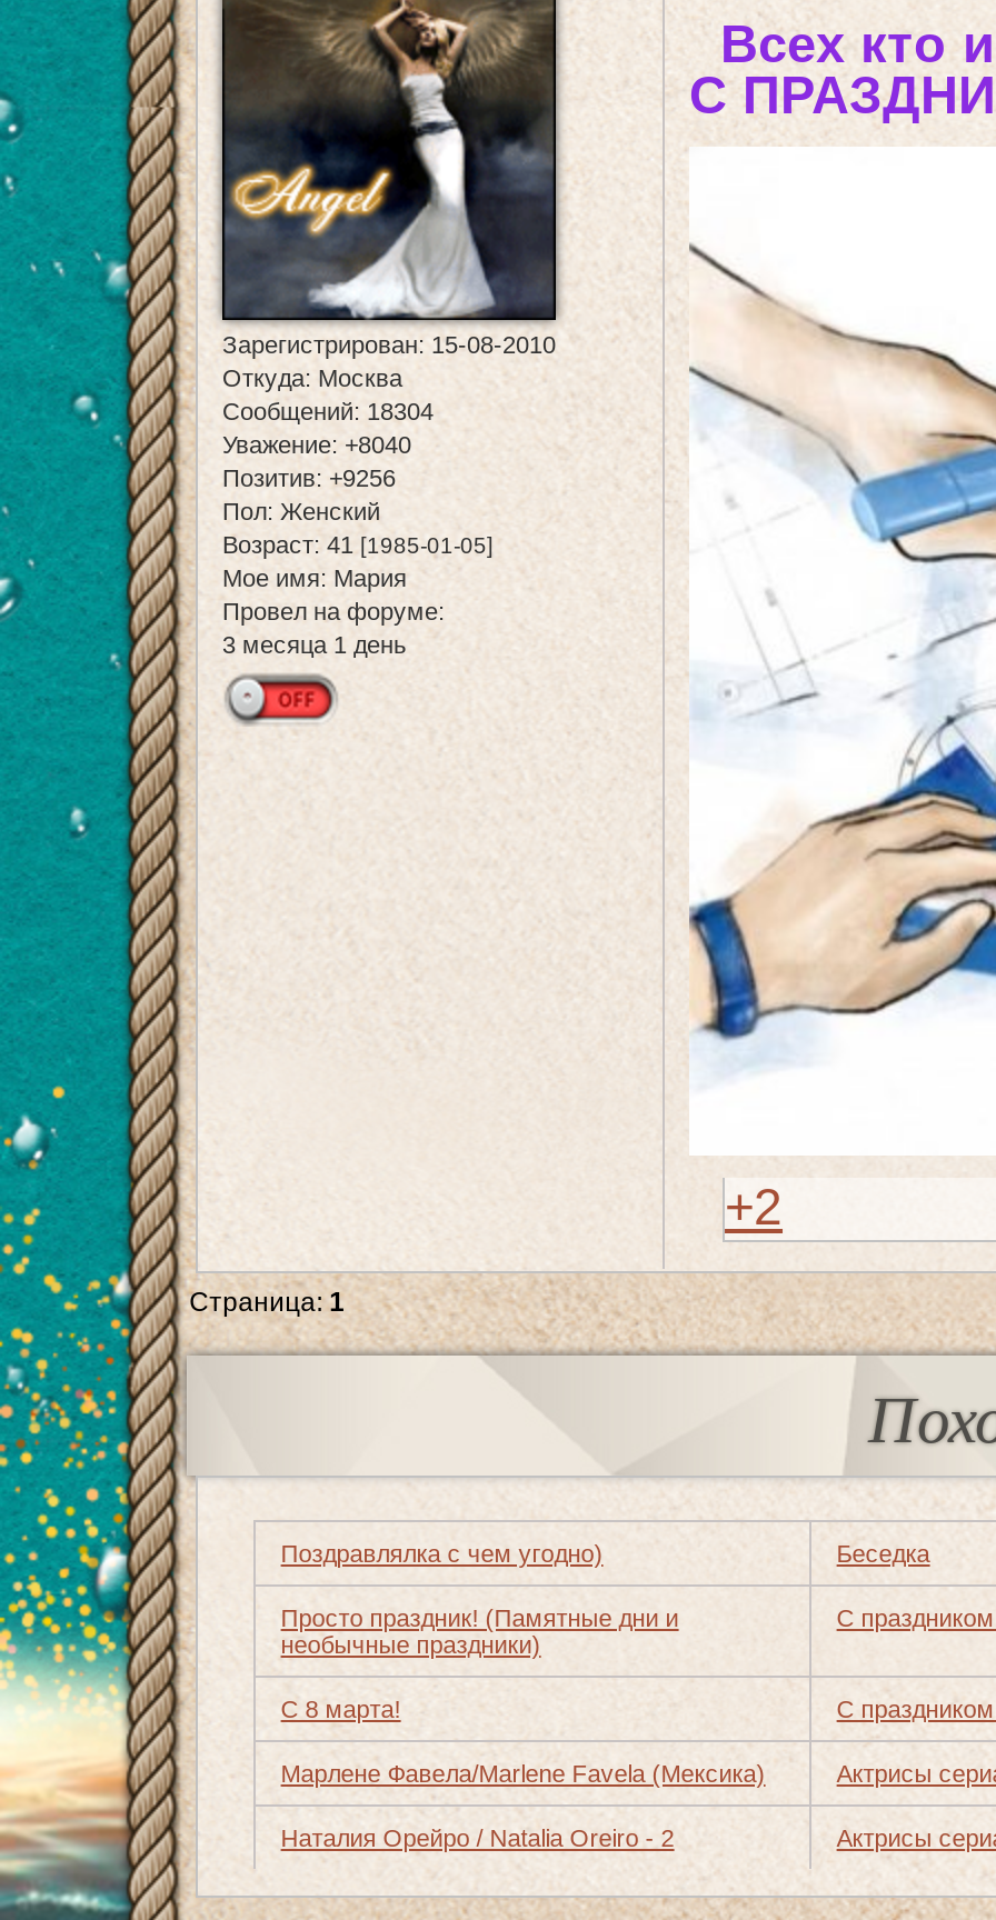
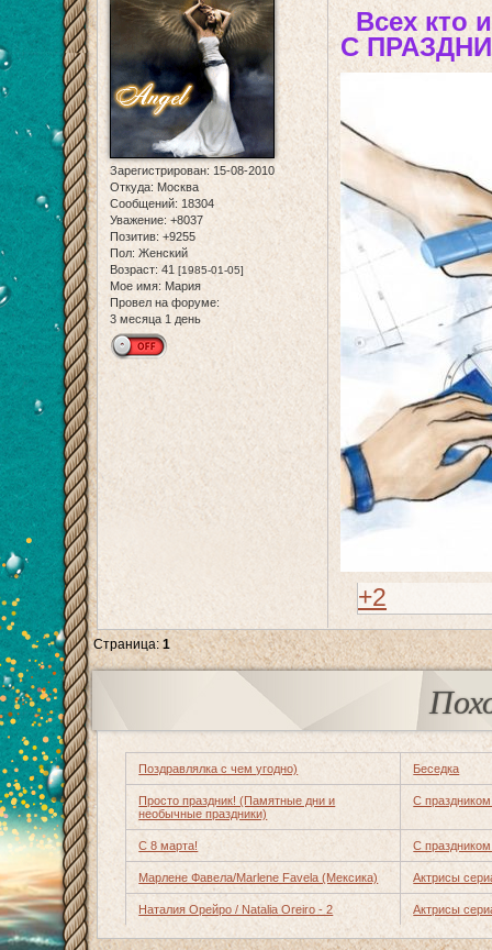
- Уважение: +8040
+ Уважение: +8037

- Позитив: +9256
+ Позитив: +9255
